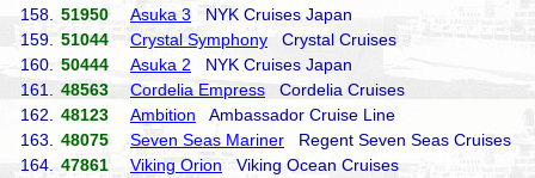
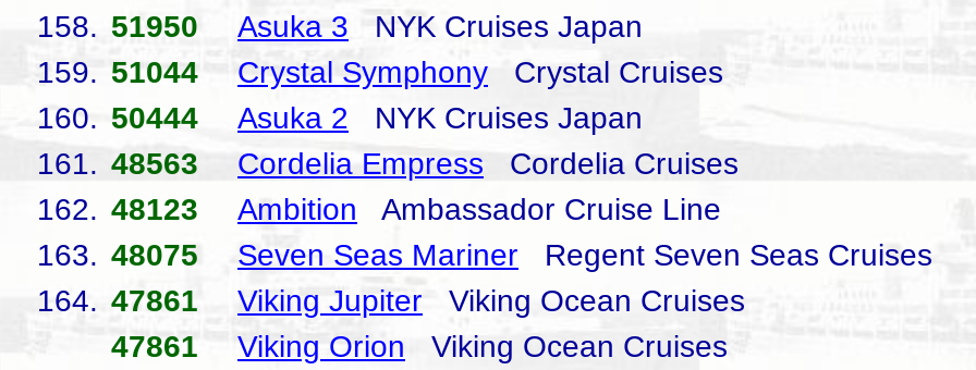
+ Viking Jupiter Viking Ocean Cruises
+ 47861
